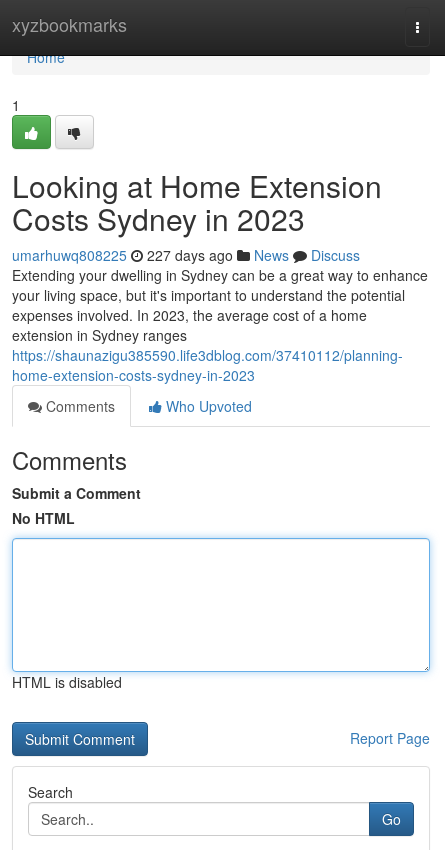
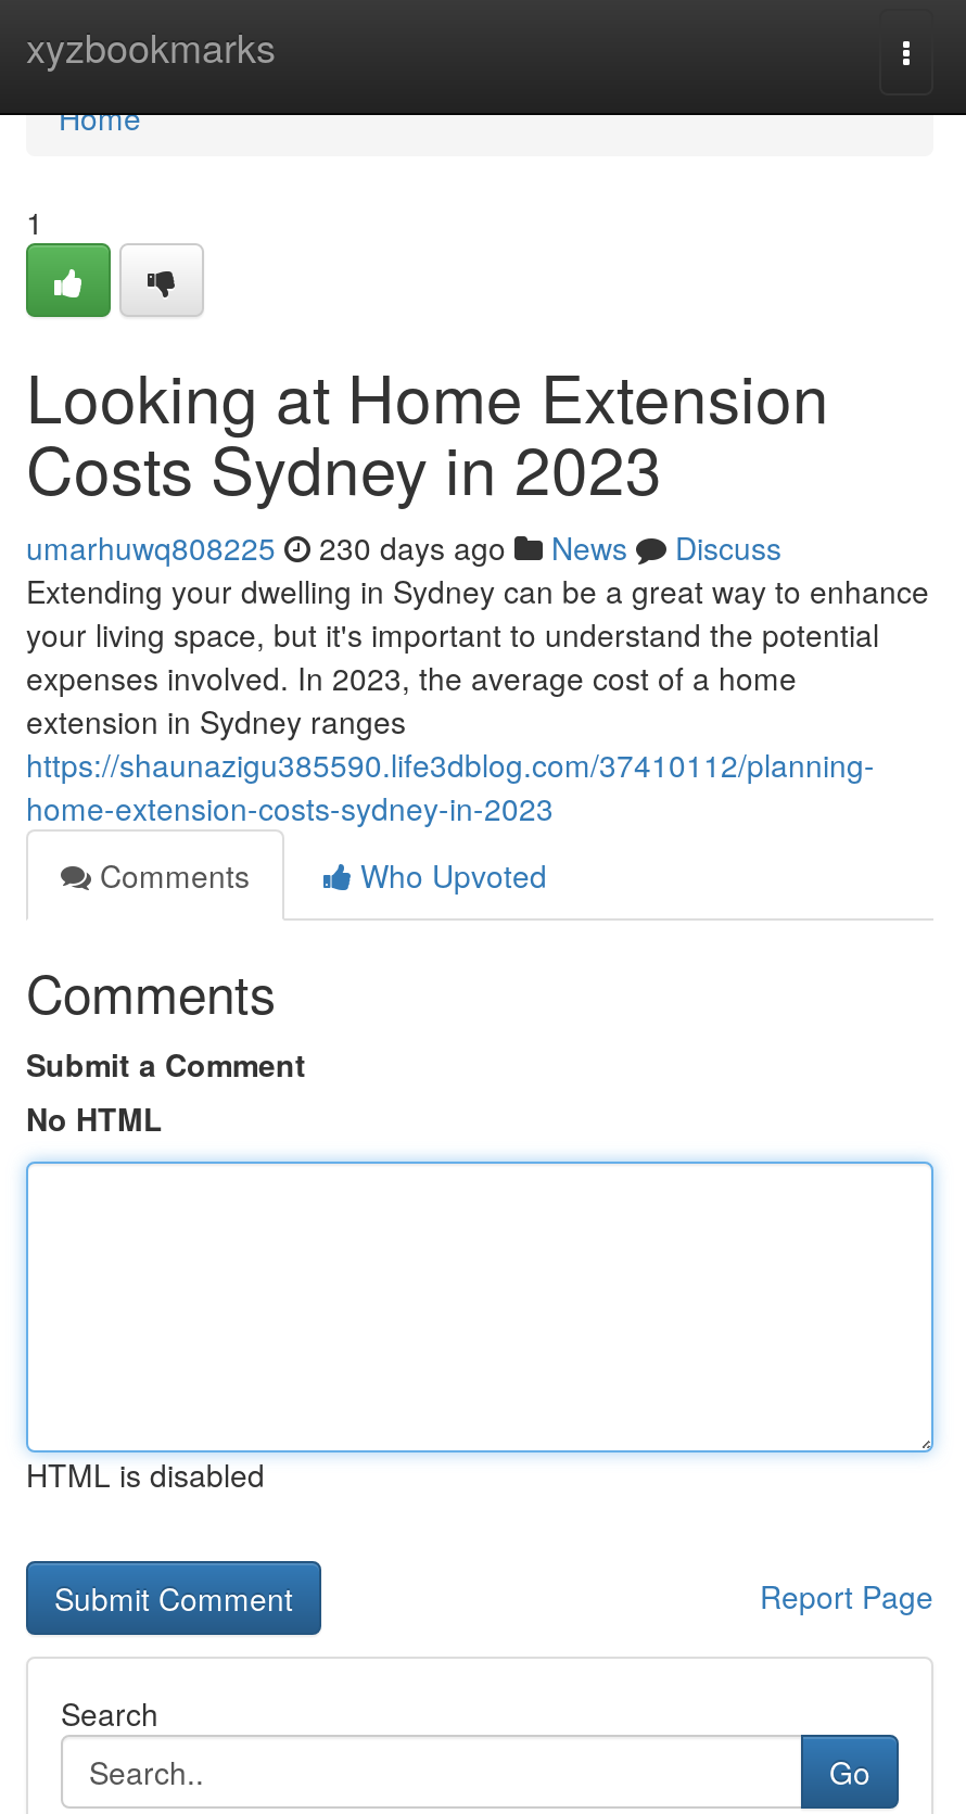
- umarhuwq808225 227 days ago News Discuss
+ umarhuwq808225 230 days ago News Discuss
